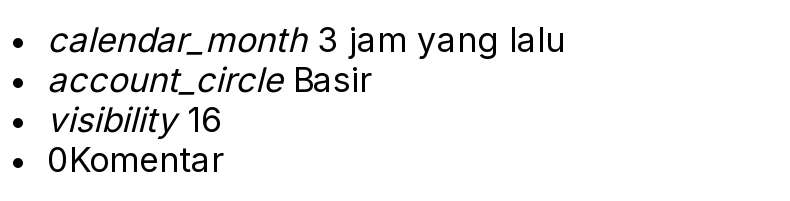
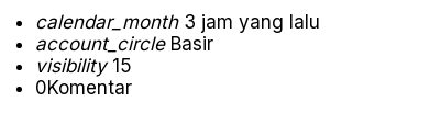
- visibility 16
+ visibility 15
